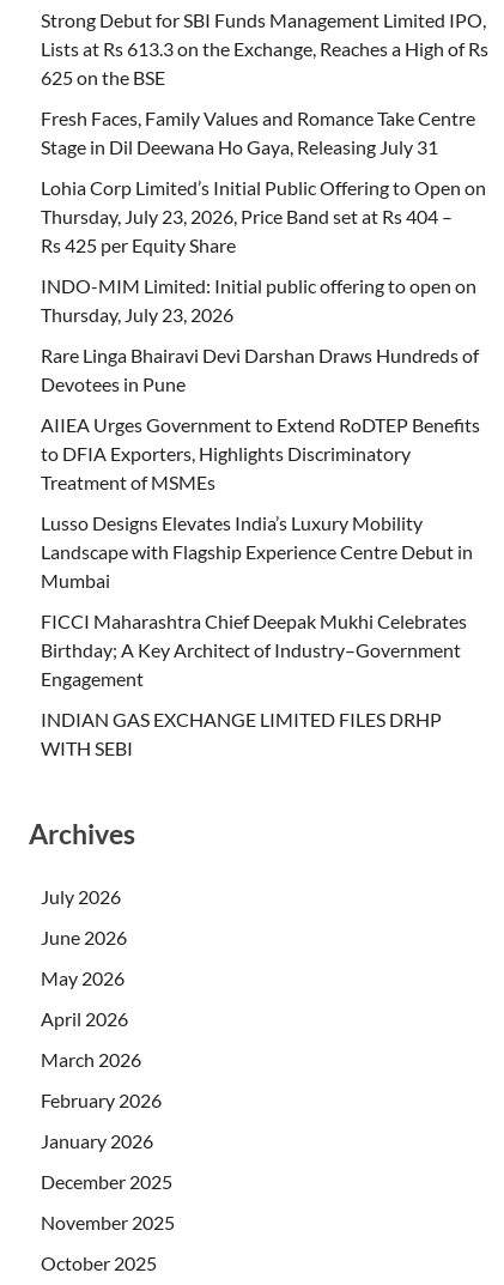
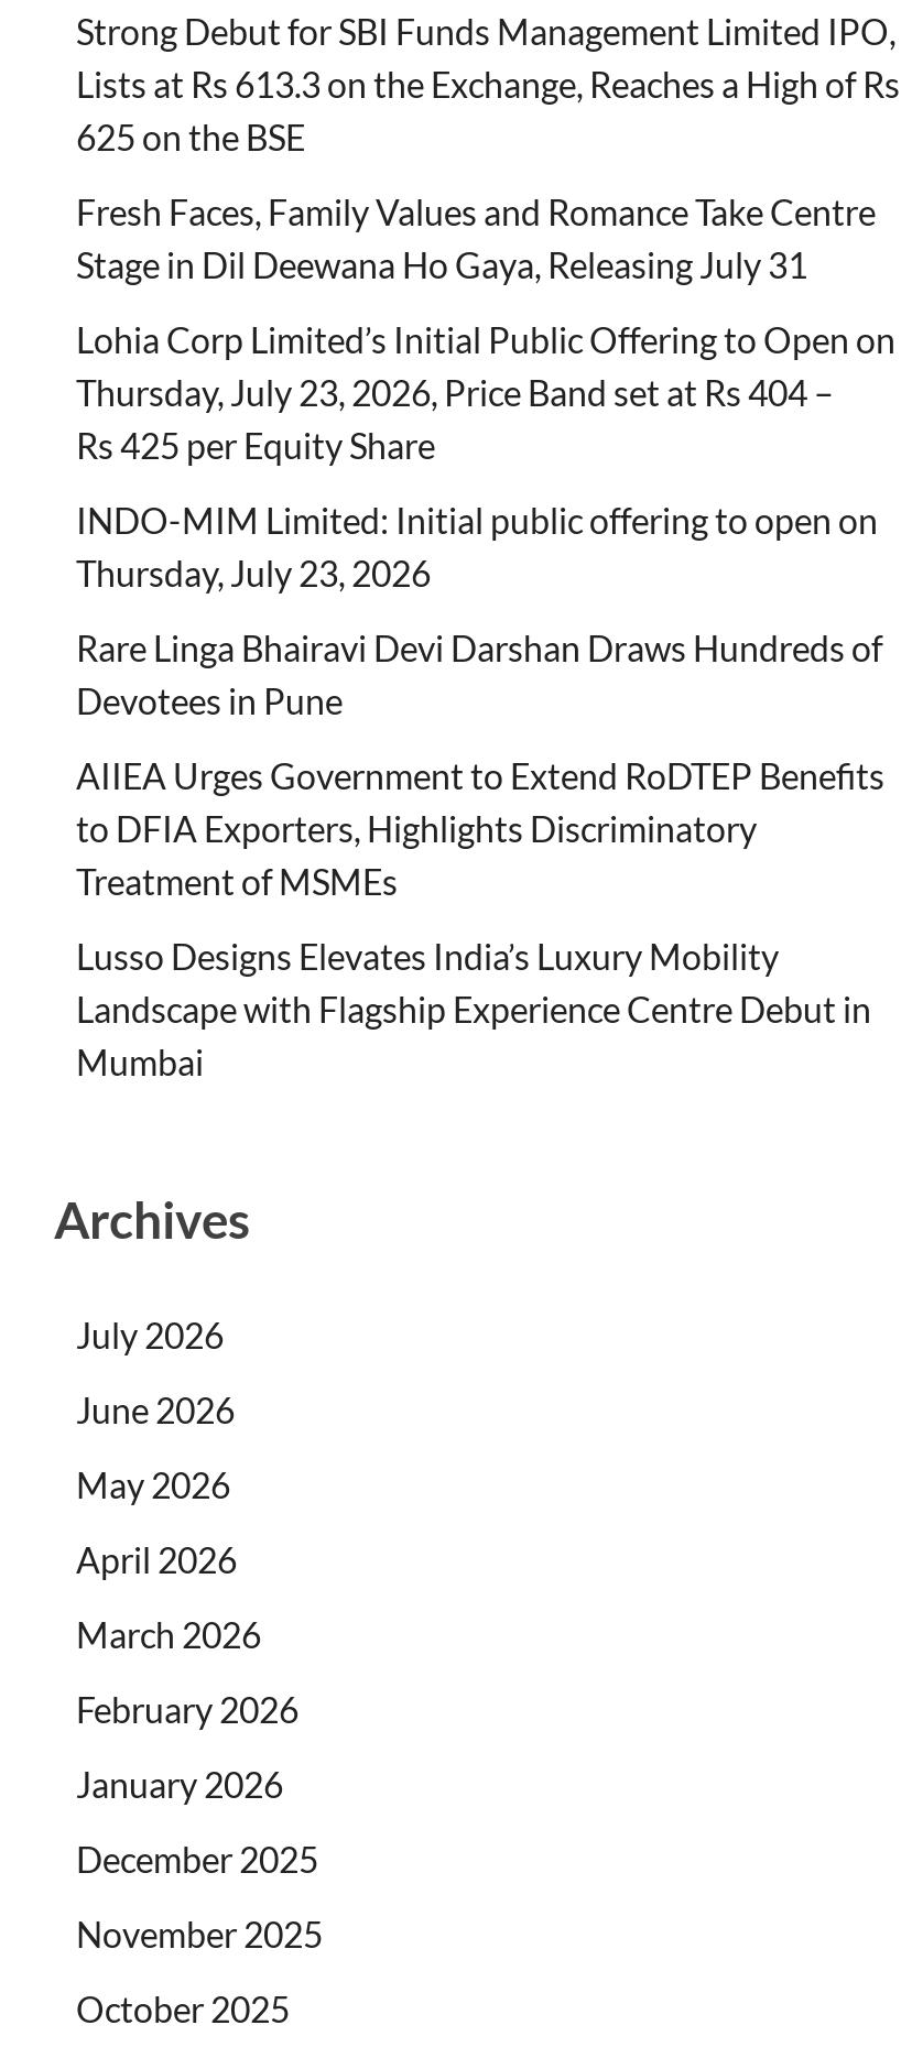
- FICCI Maharashtra Chief Deepak Mukhi Celebrates
- Birthday; A Key Architect of Industry–Government
- Engagement
- INDIAN GAS EXCHANGE LIMITED FILES DRHP
- WITH SEBI
